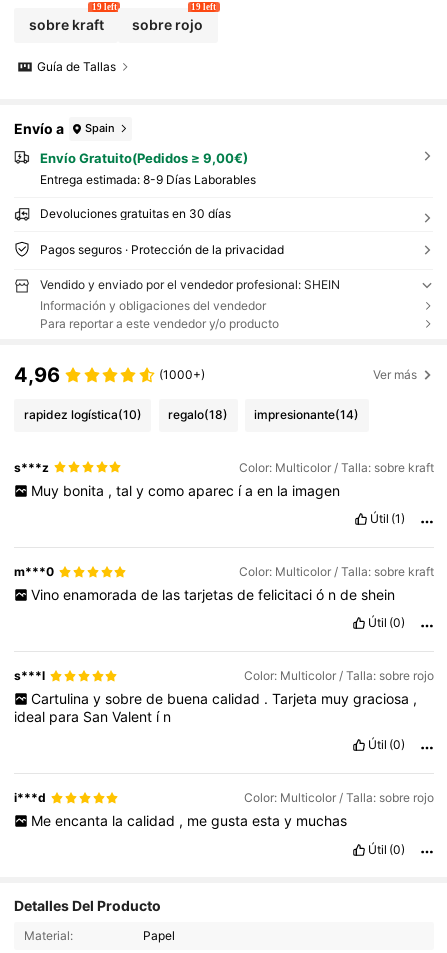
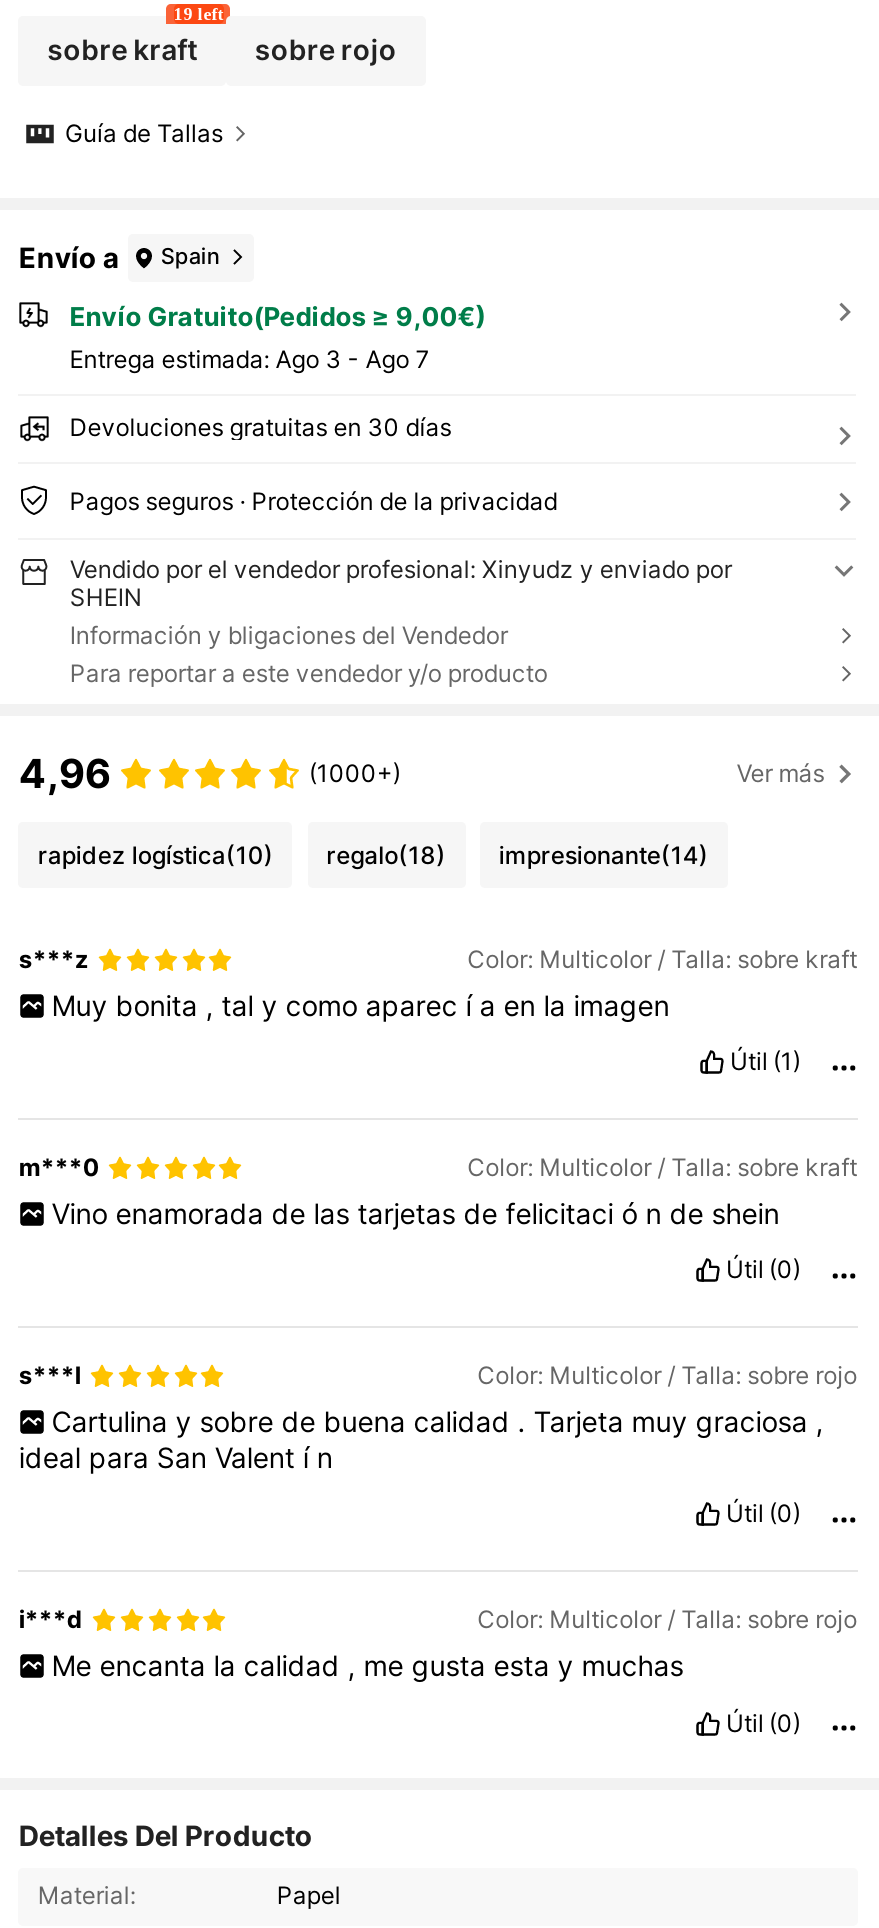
- 19 left

- Entrega estimada: 8-9 Días Laborables
+ Entrega estimada: Ago 3 - Ago 7

- Vendido y enviado por el vendedor profesional: SHEIN
- Información y obligaciones del vendedor
+ Vendido por el vendedor profesional: Xinyudz y enviado por
+ SHEIN
+ Información y bligaciones del Vendedor
